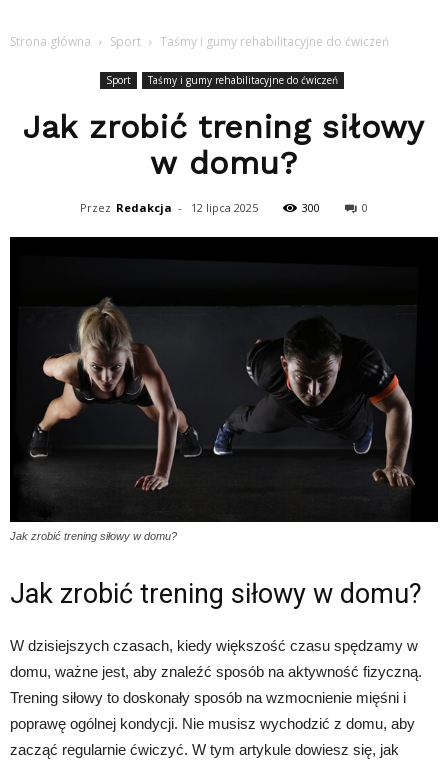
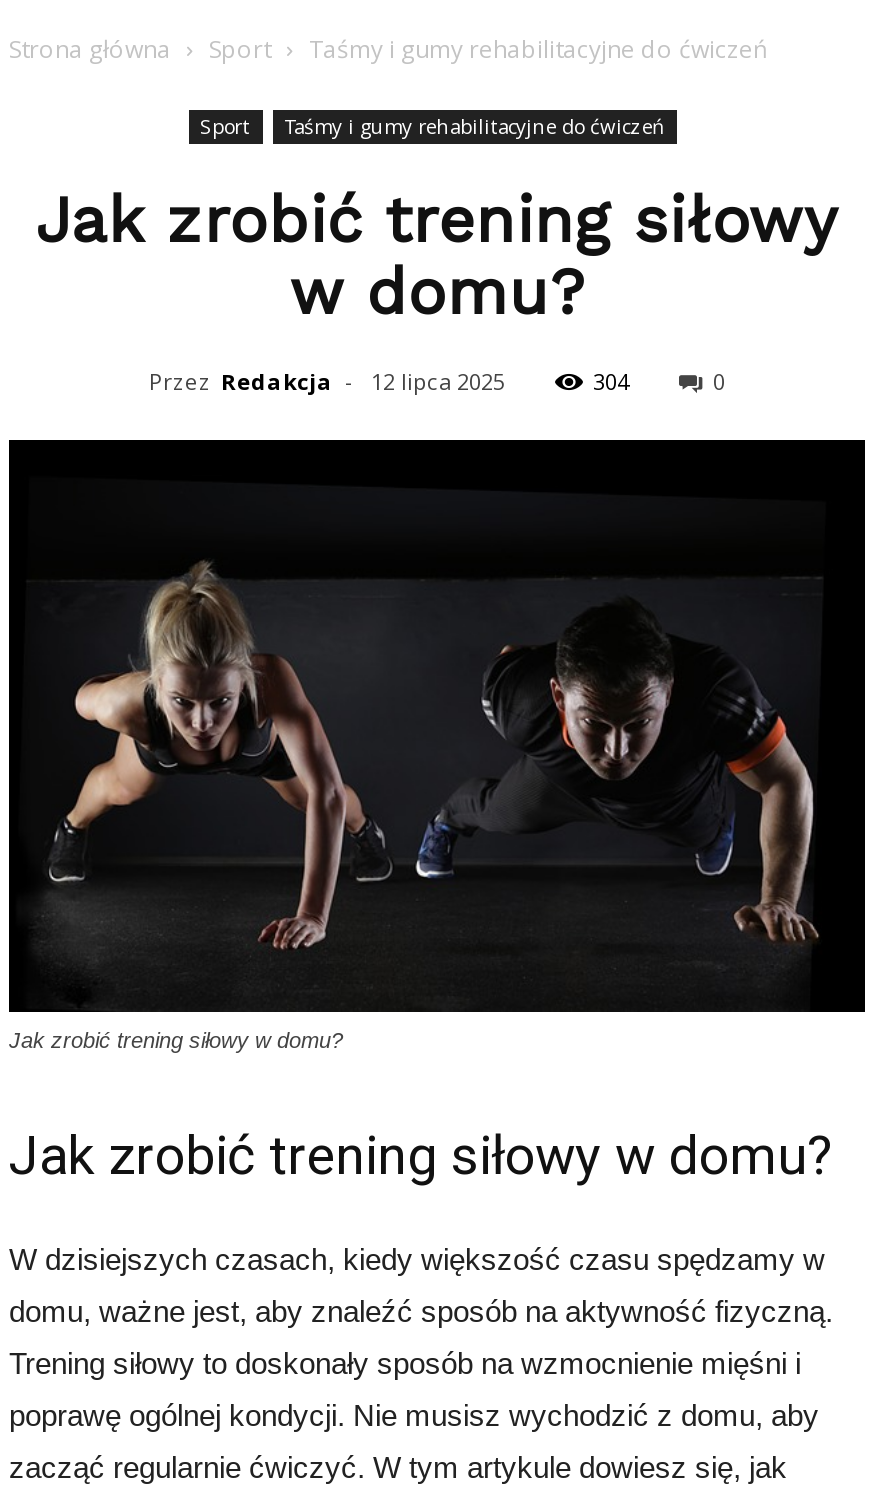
- 300
+ 304
